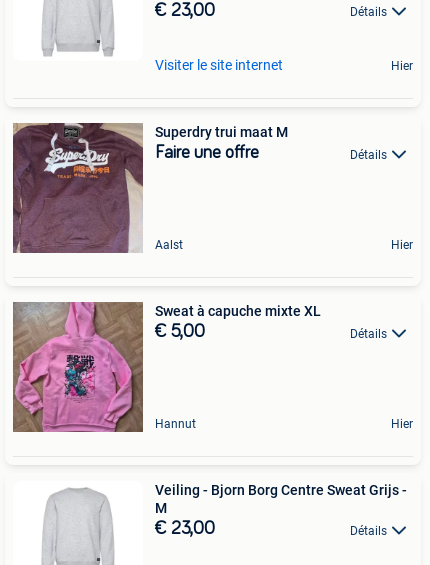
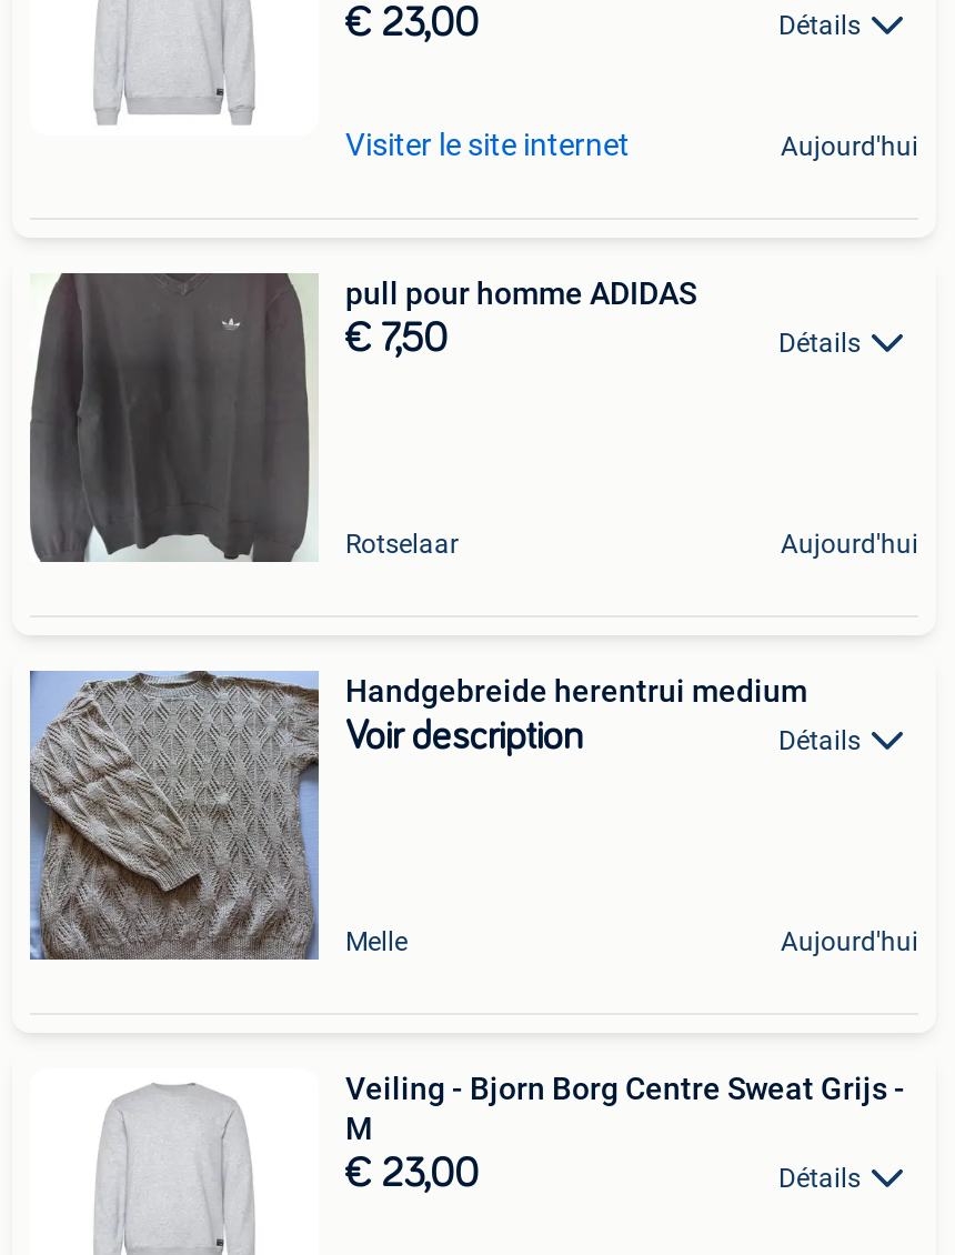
- Hier
+ Aujourd'hui

- [image]
- Superdry trui maat M
- Faire une offre
+ [image]
+ pull pour homme ADIDAS
+ € 7,50

- Aalst
- Hier
+ Rotselaar
+ Aujourd'hui

- [image]
- Sweat à capuche mixte XL
- € 5,00
+ [image]
+ Handgebreide herentrui medium
+ Voir description

- Hannut
- Hier
+ Melle
+ Aujourd'hui
